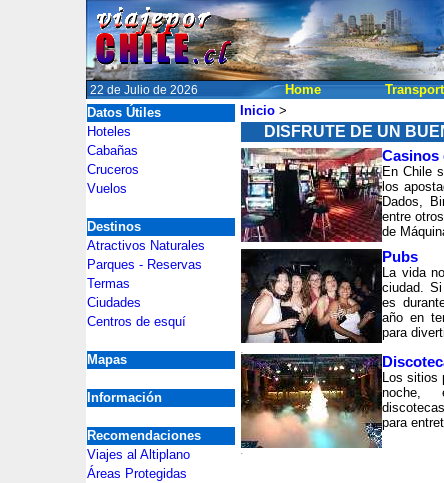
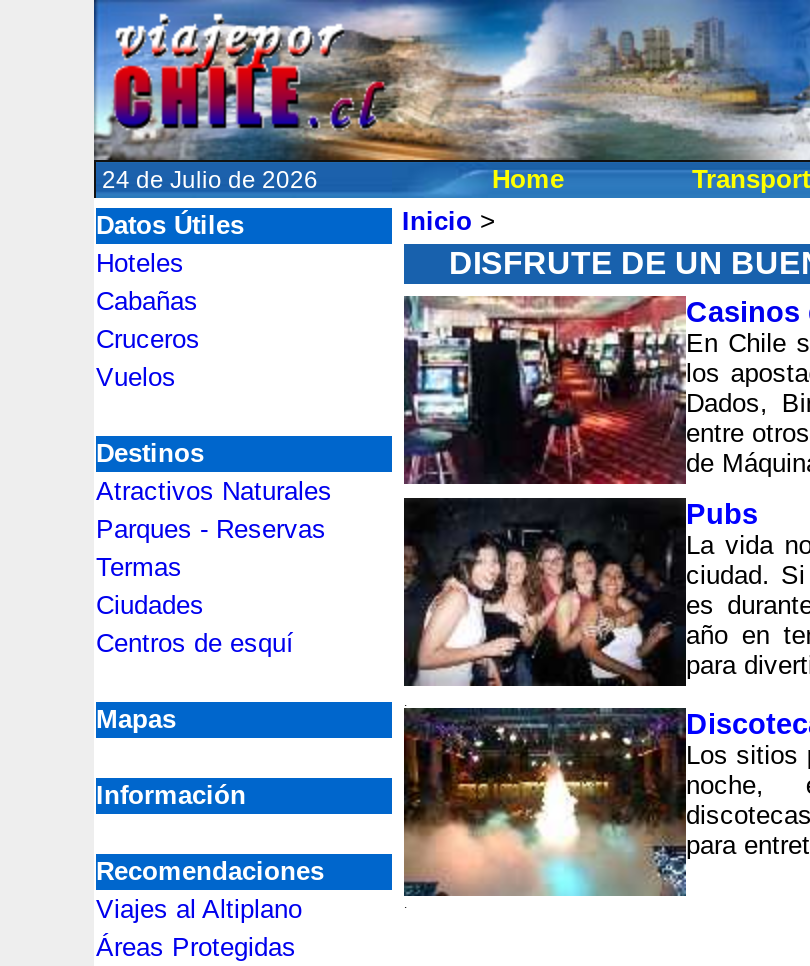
- 22 de Julio de 2026
+ 24 de Julio de 2026
